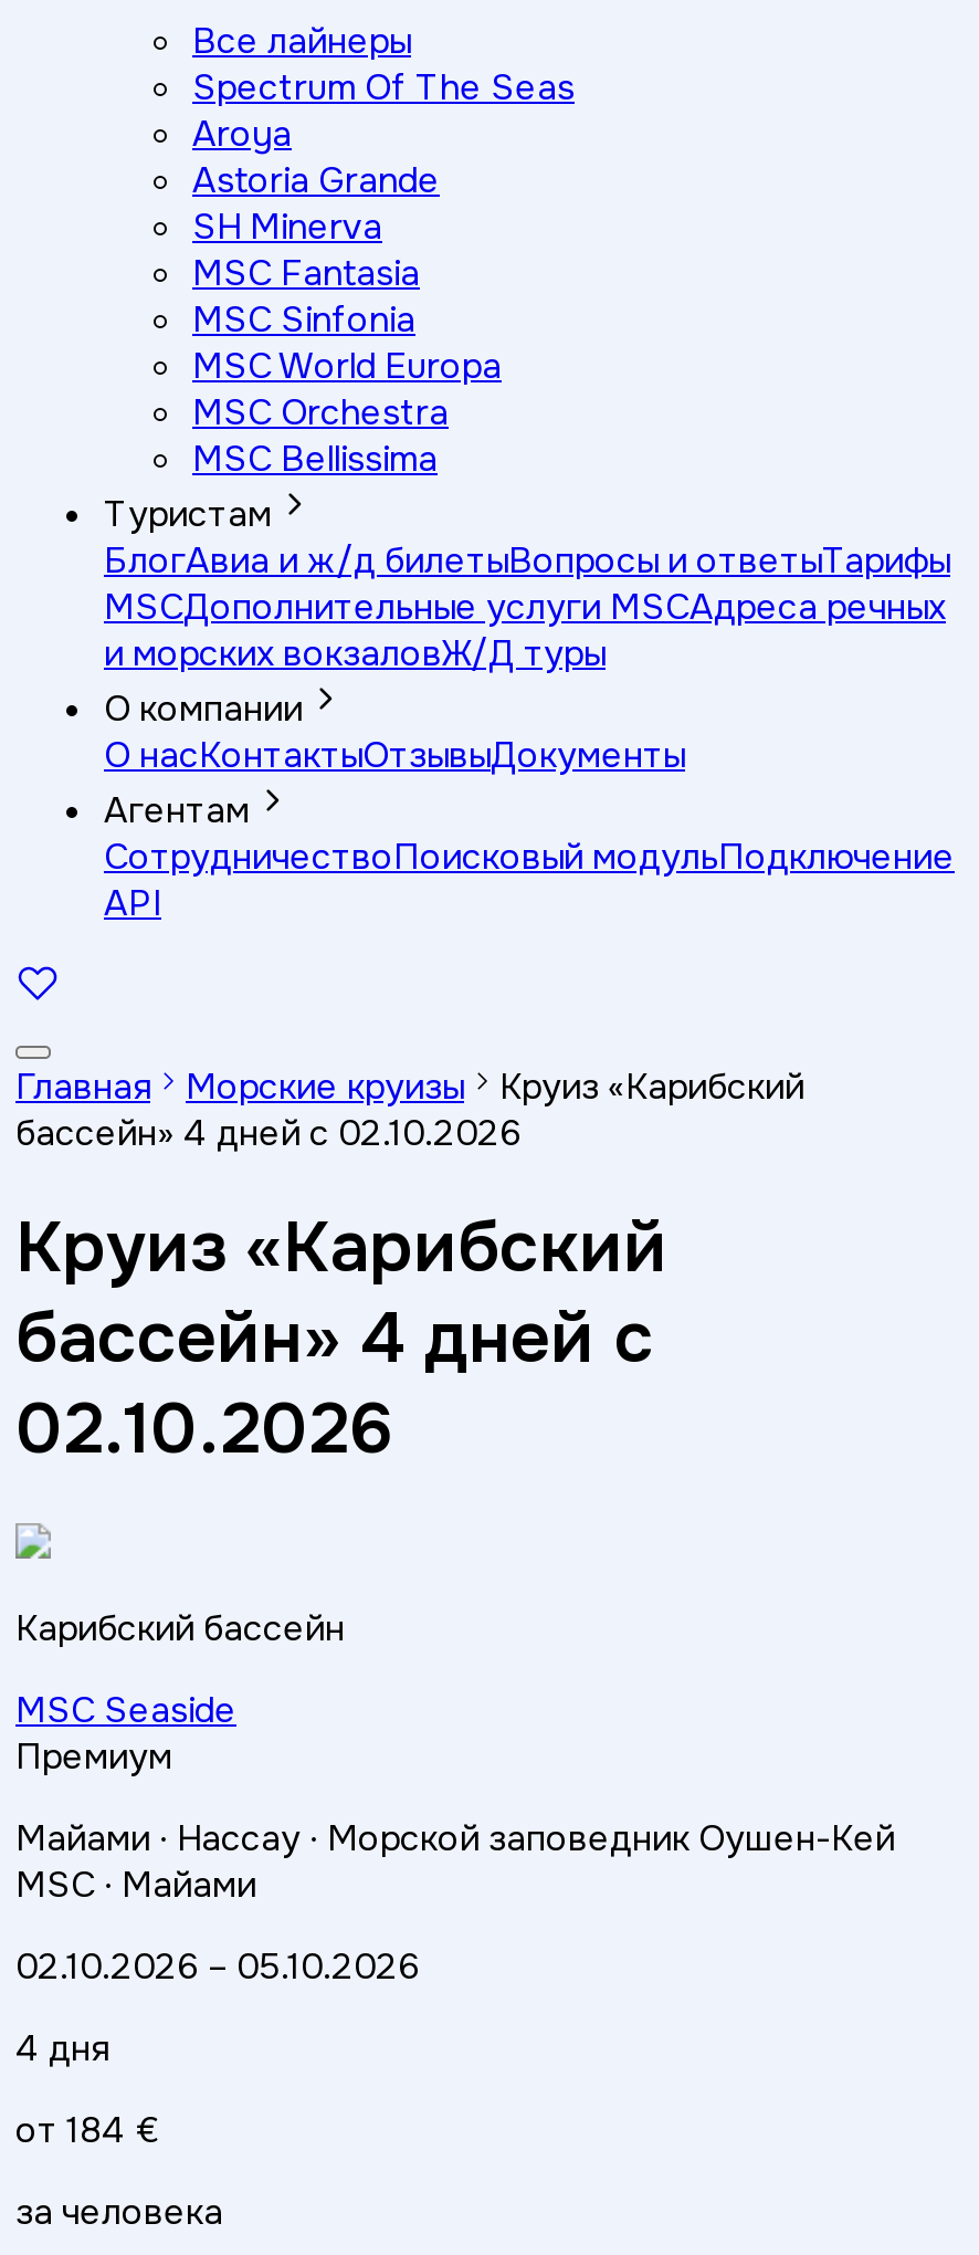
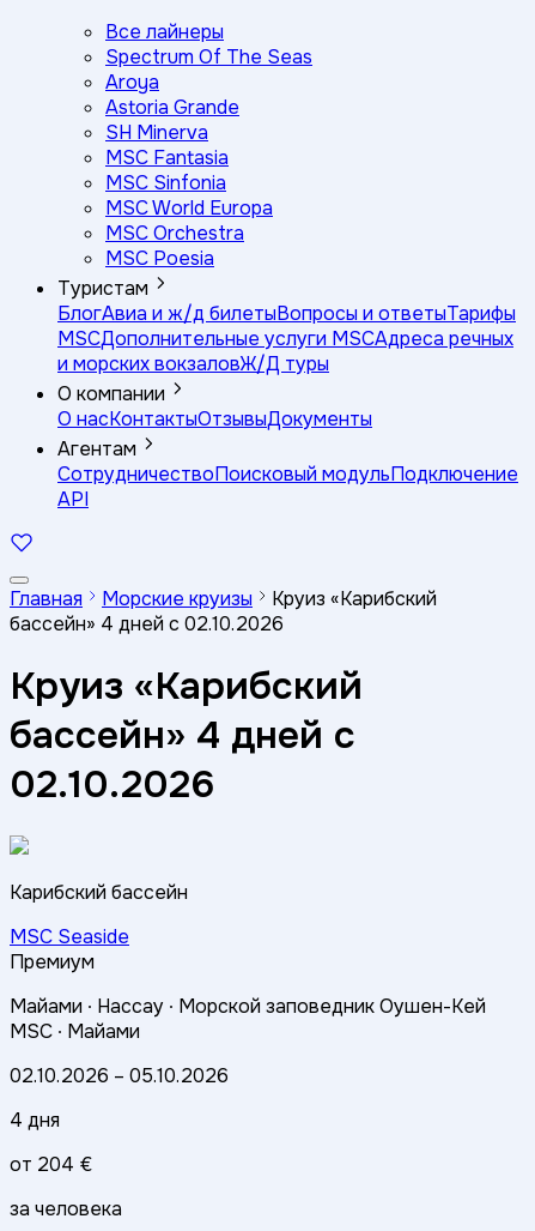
- MSC Bellissima
+ MSC Poesia

- от 184 €
+ от 204 €
